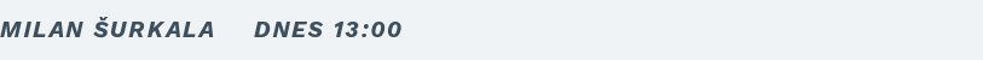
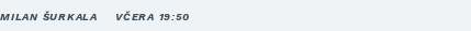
- MILAN ŠURKALA DNES 13:00
+ MILAN ŠURKALA VČERA 19:50
